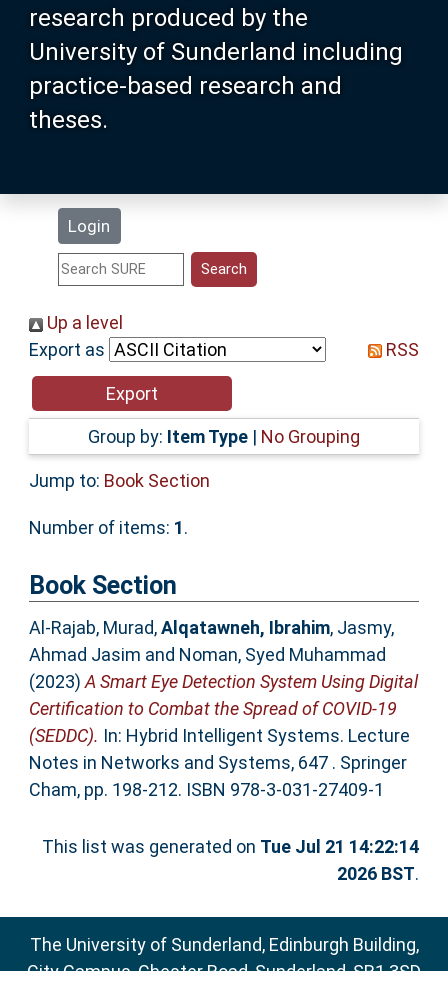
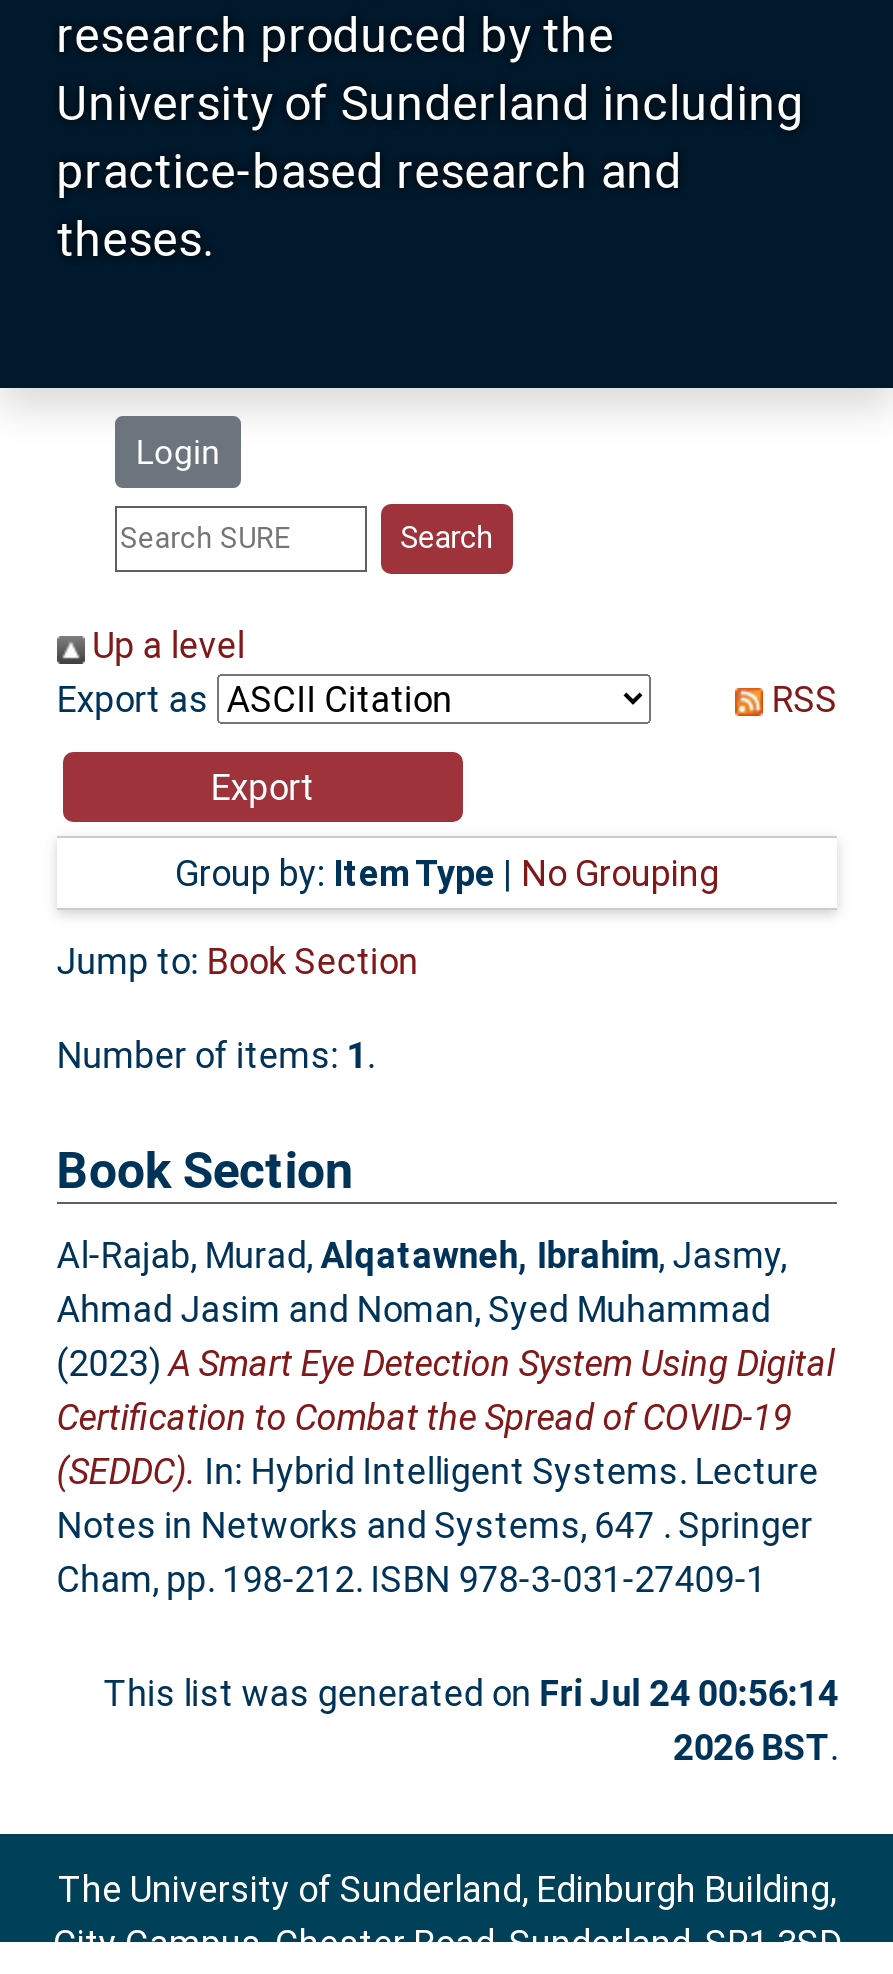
- This list was generated on Tue Jul 21 14:22:14
+ This list was generated on Fri Jul 24 00:56:14
